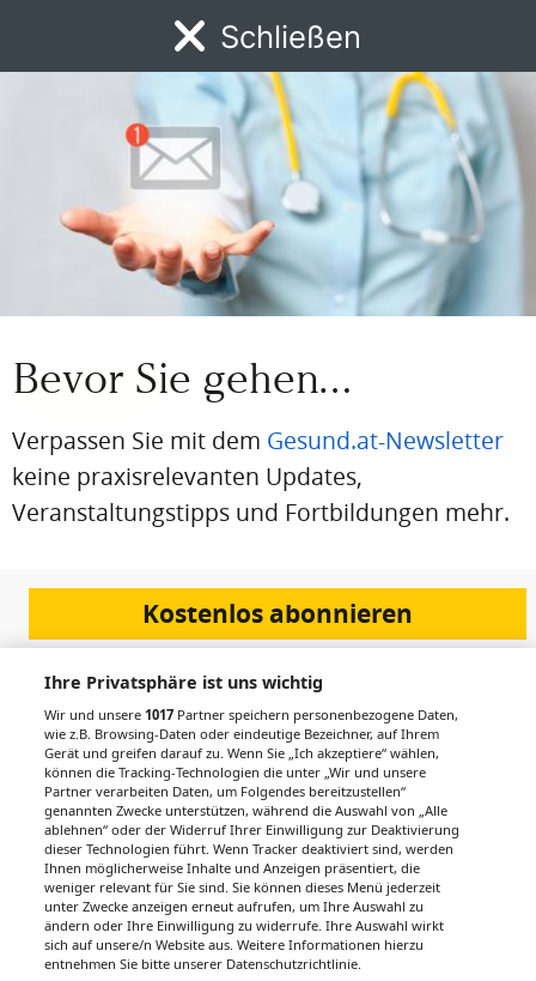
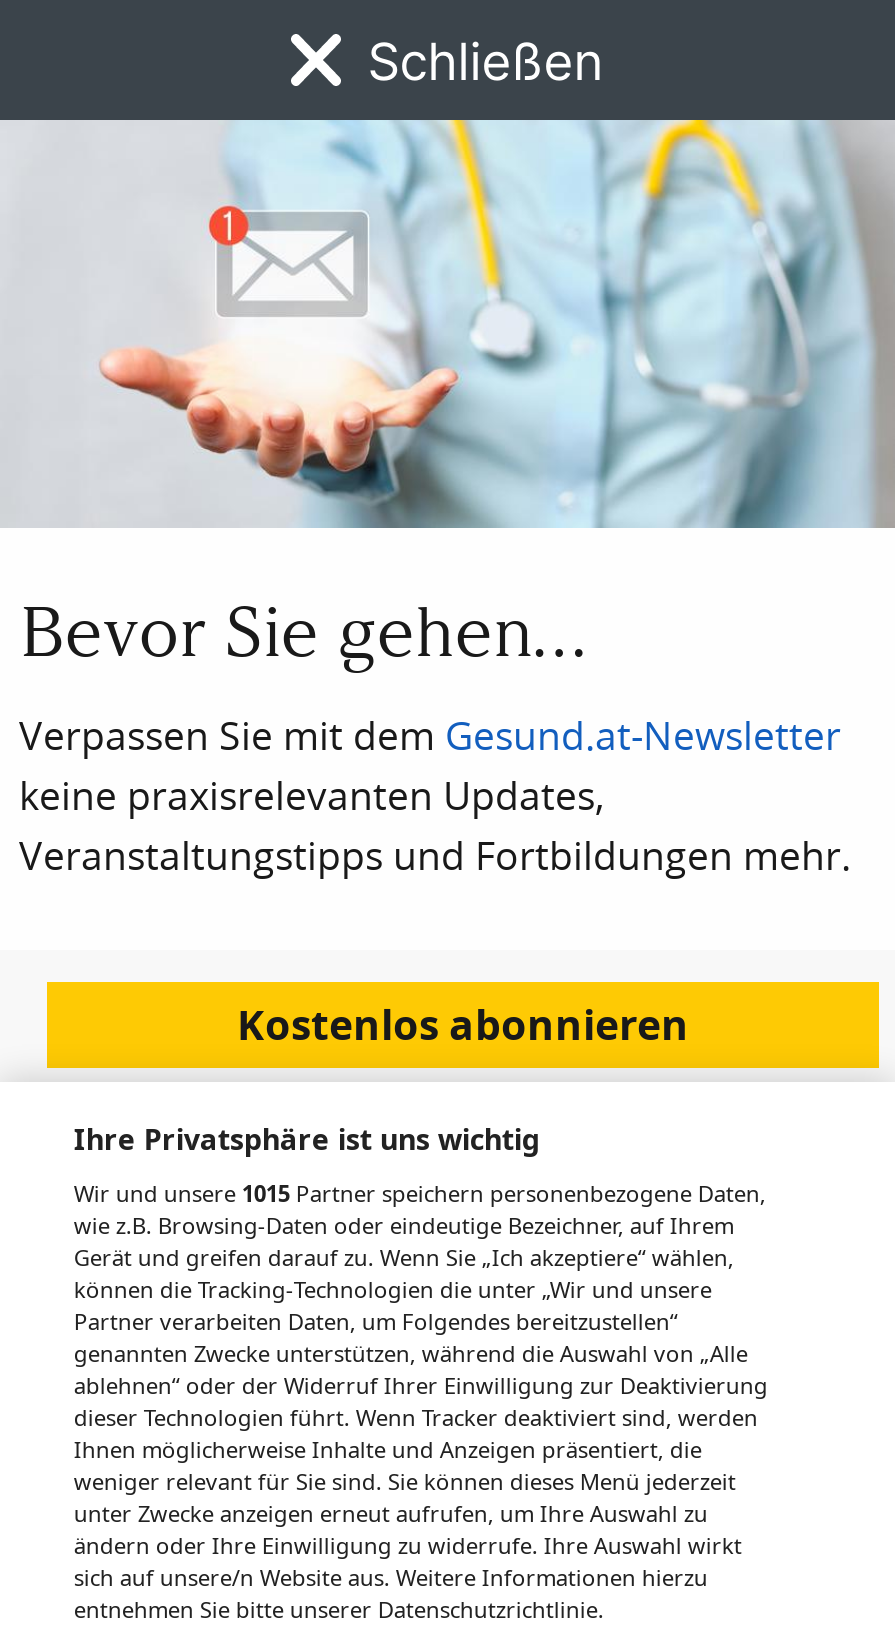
- Wir und unsere 1017 Partner speichern personenbezogene Daten,
+ Wir und unsere 1015 Partner speichern personenbezogene Daten,
